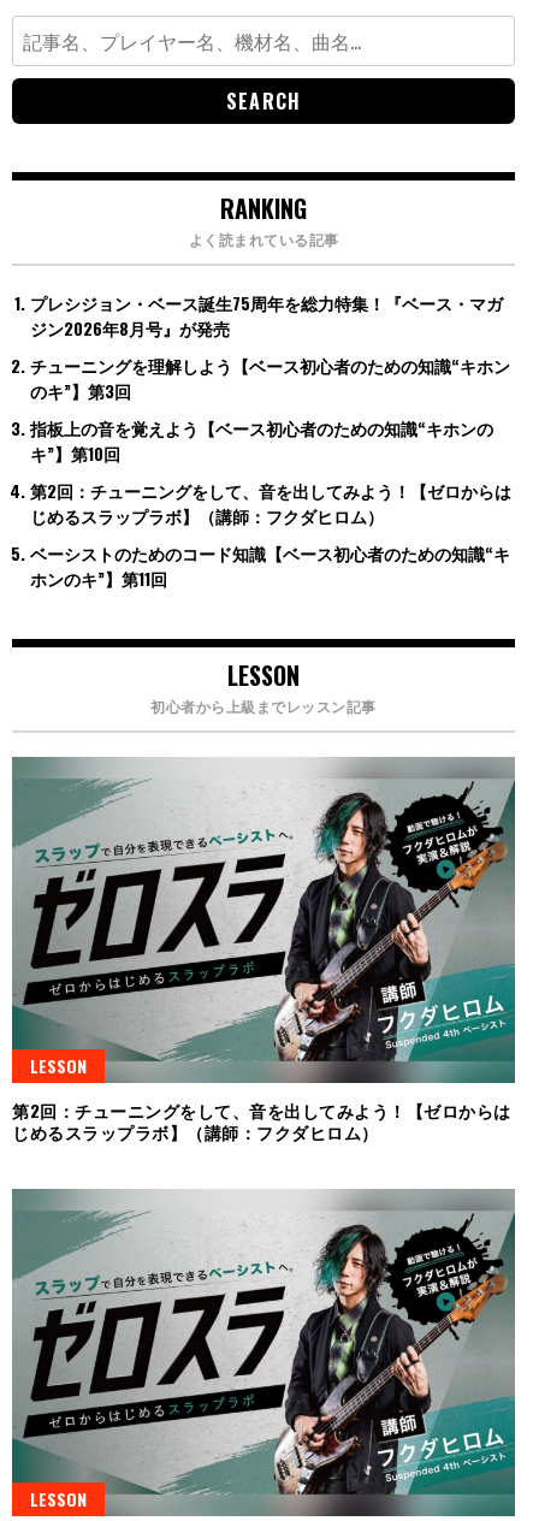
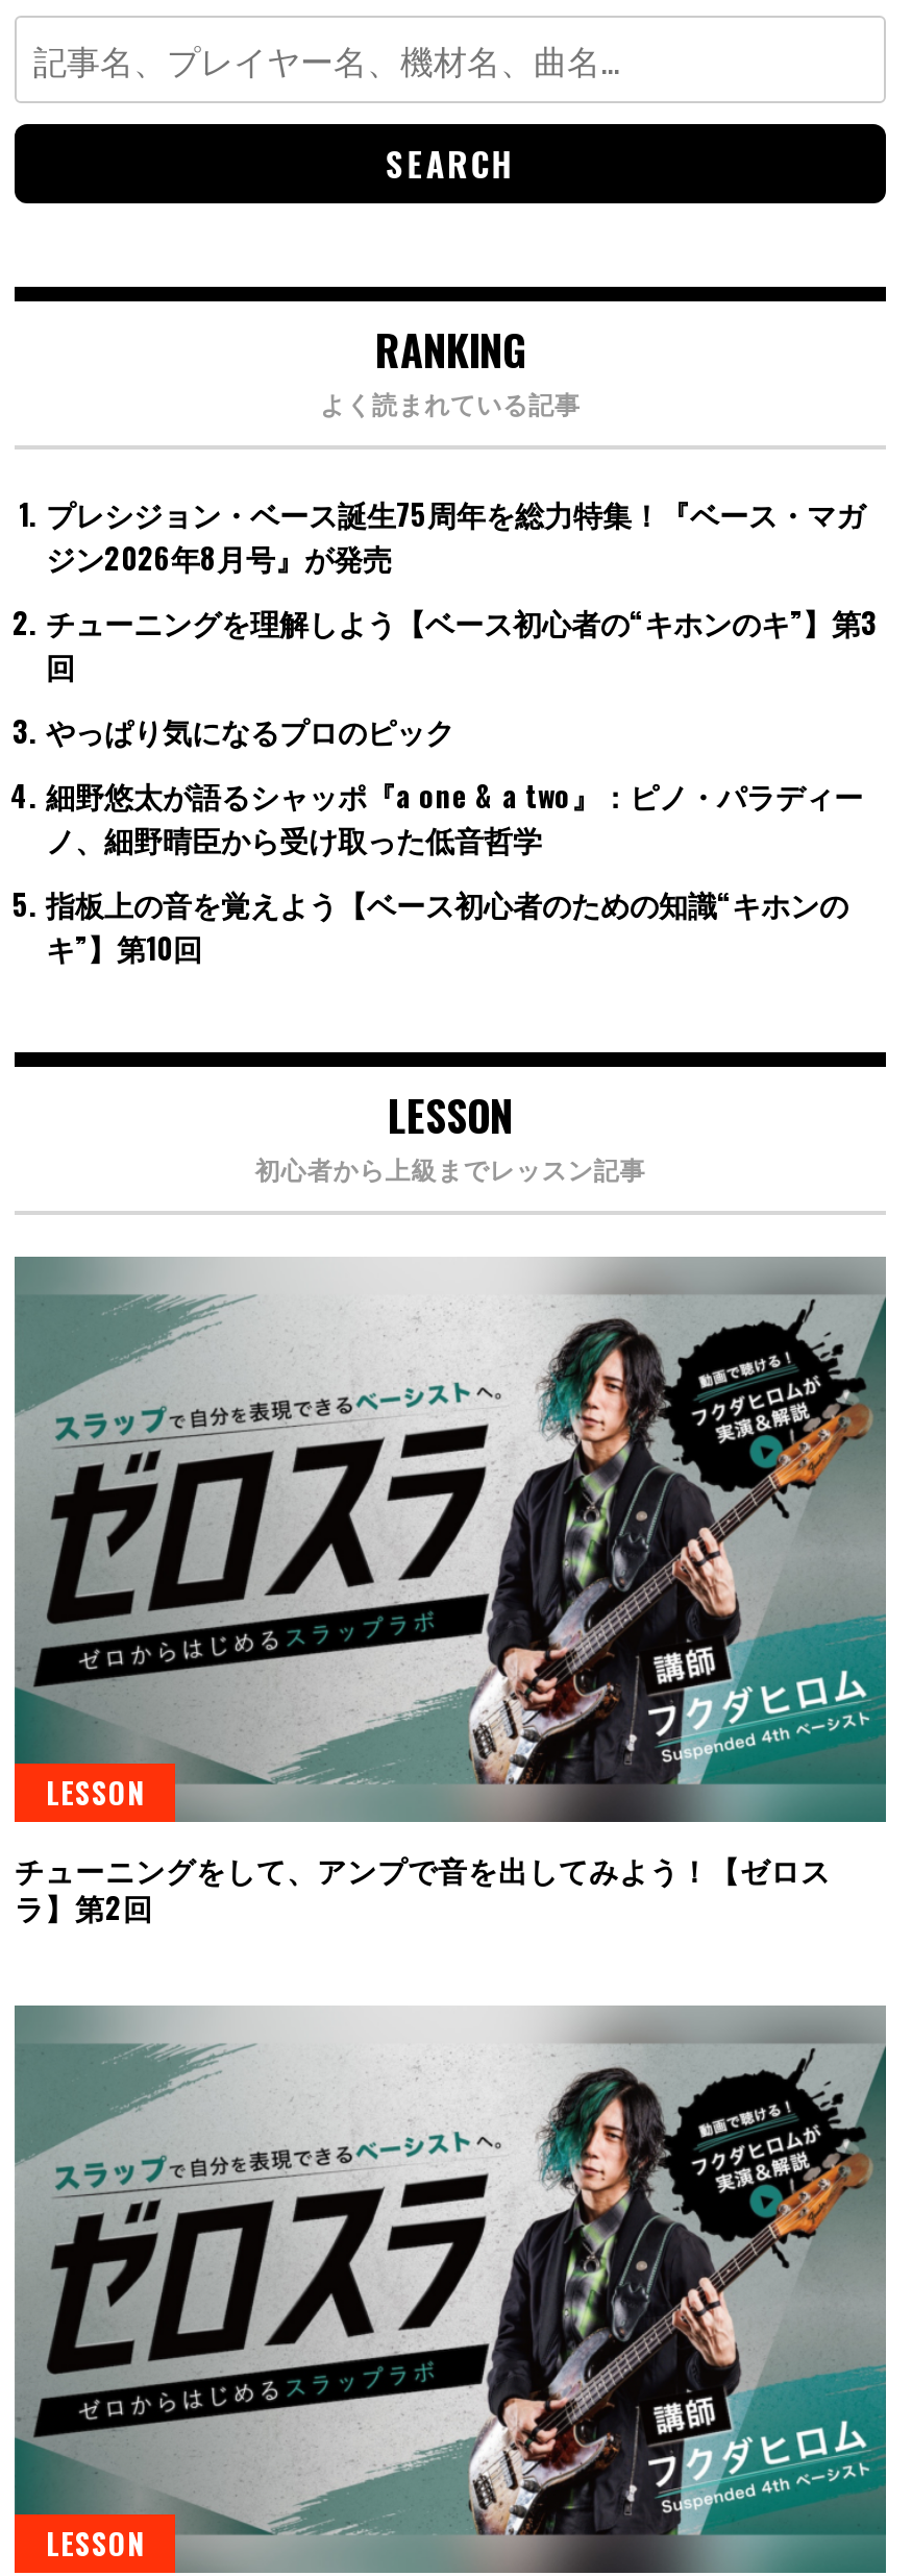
- チューニングを理解しよう【ベース初心者のための知識“キホン
- のキ”】第3回
+ チューニングを理解しよう【ベース初心者の“キホンのキ”】第3
+ 回
+ やっぱり気になるプロのピック
+ 細野悠太が語るシャッポ『a one & a two』：ピノ・パラディー
+ ノ、細野晴臣から受け取った低音哲学

moved down: 指板上の音を覚えよう【ベース初心者のための知識“キホンの | キ”】第10回

- 第2回：チューニングをして、音を出してみよう！【ゼロからは
- じめるスラップラボ】（講師：フクダヒロム）
- ベーシストのためのコード知識【ベース初心者のための知識“キ
- ホンのキ”】第11回

- 第2回：チューニングをして、音を出してみよう！【ゼロからは
- じめるスラップラボ】（講師：フクダヒロム）
+ チューニングをして、アンプで音を出してみよう！【ゼロス
+ ラ】第2回
